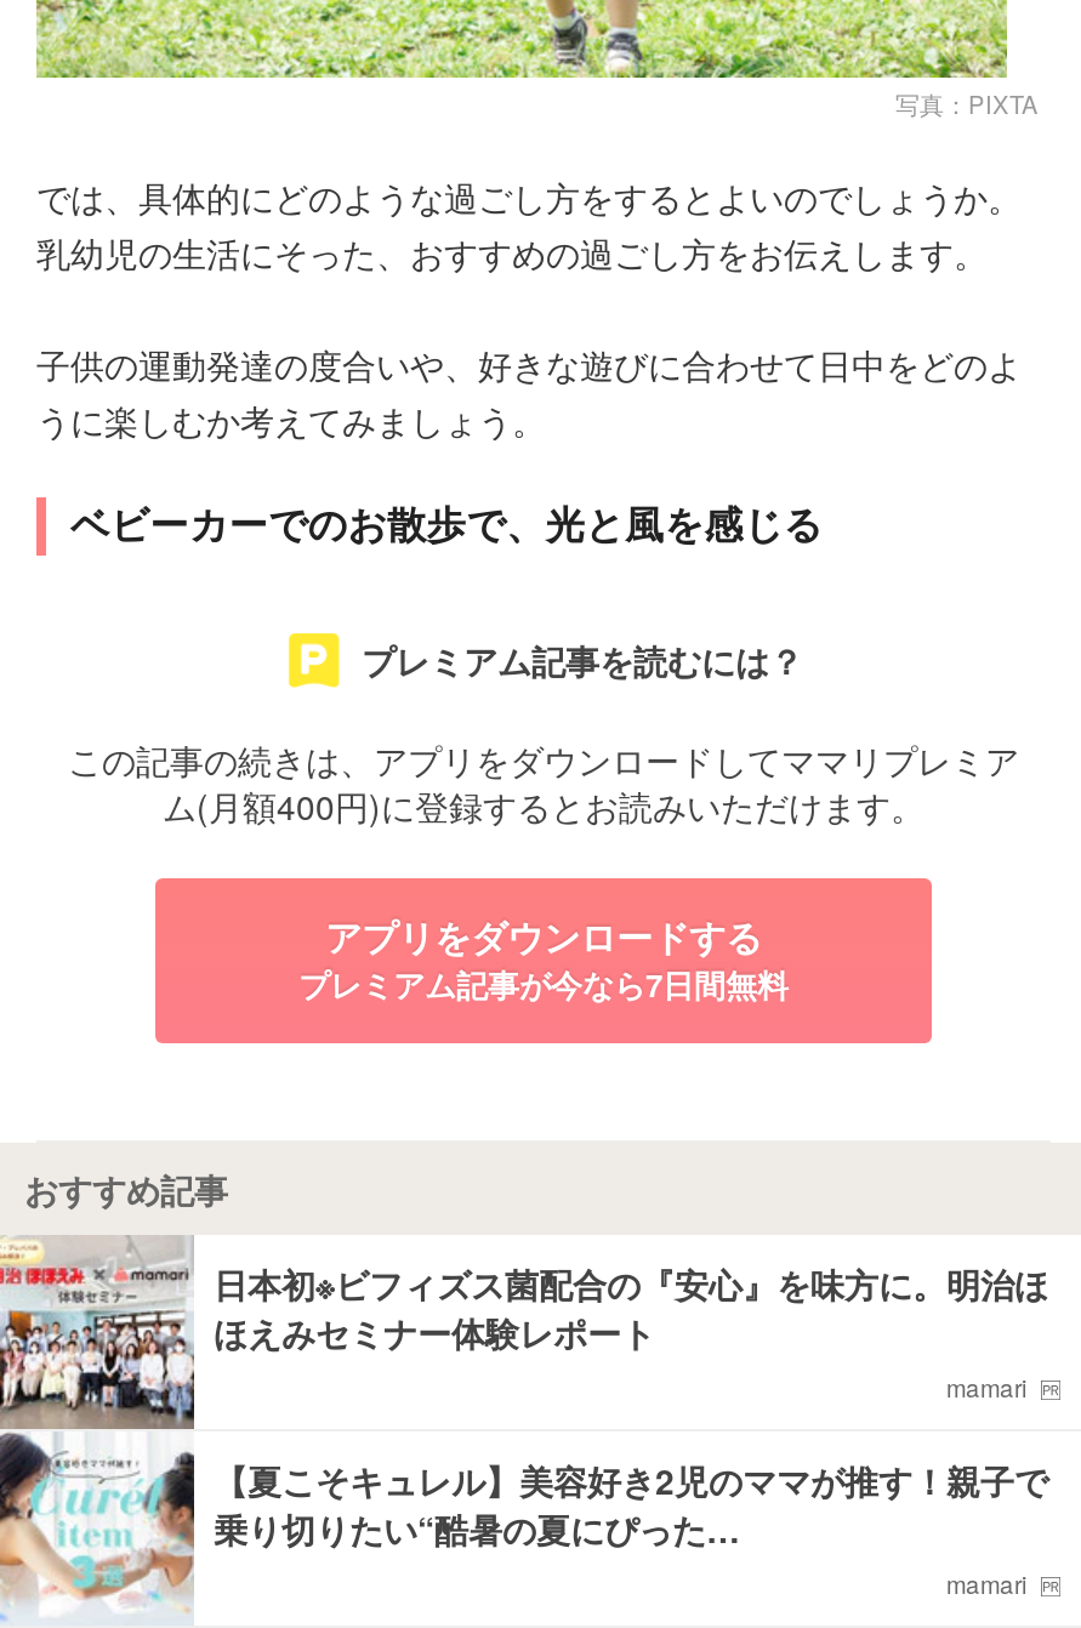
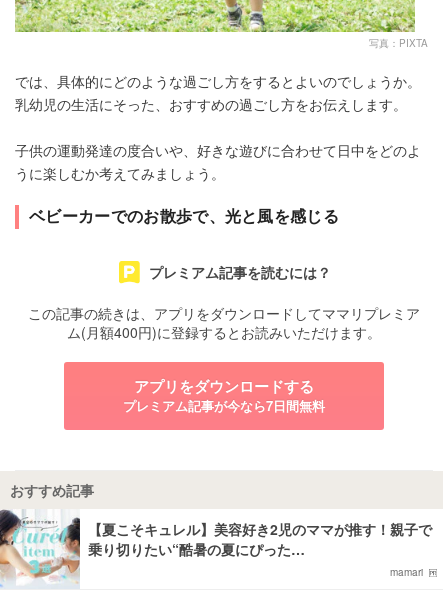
- [image]
- 日本初※ビフィズス菌配合の『安心』を味方に。明治ほ
- ほえみセミナー体験レポート
- mamari
